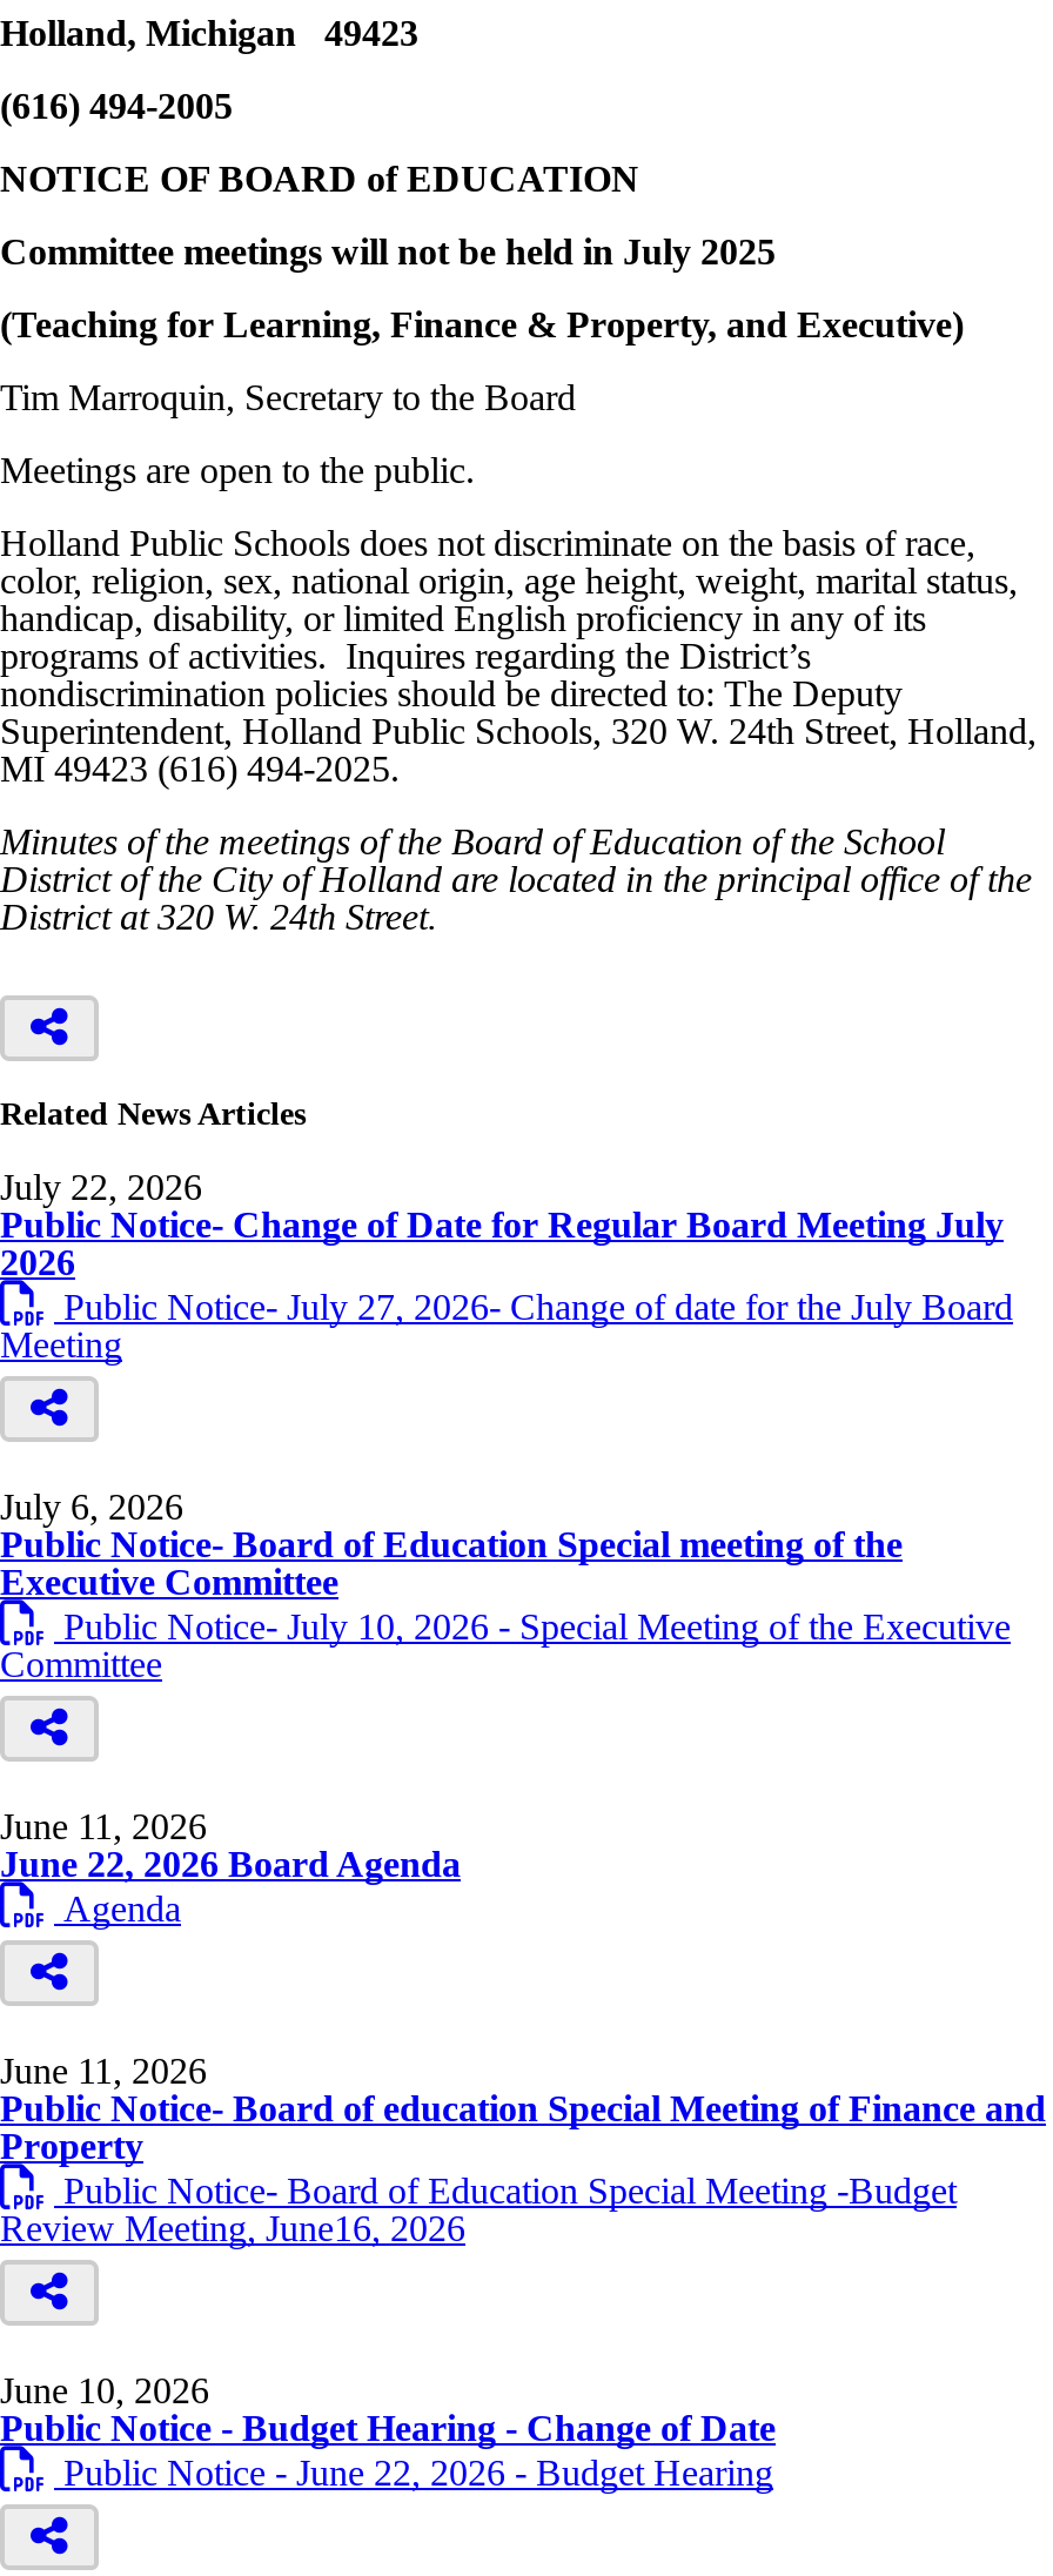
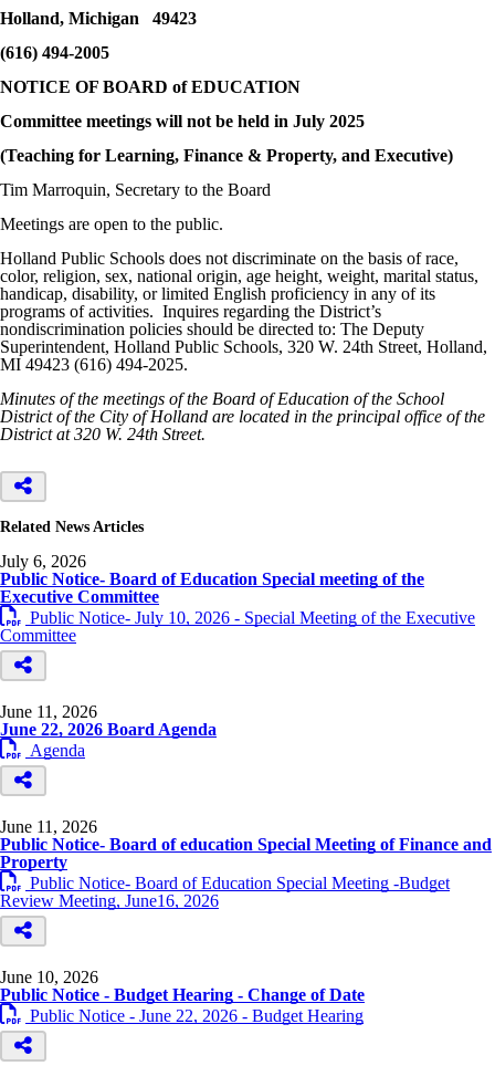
- July 22, 2026
- Public Notice- Change of Date for Regular Board Meeting July
- 2026
- Public Notice- July 27, 2026- Change of date for the July Board
- Meeting
